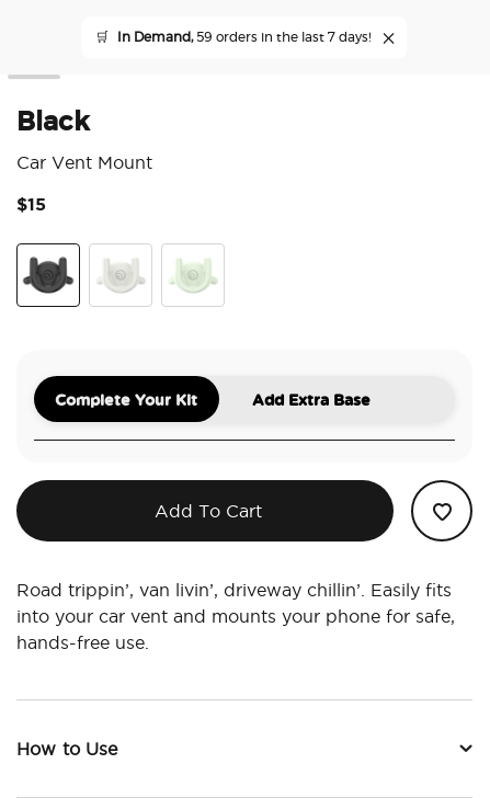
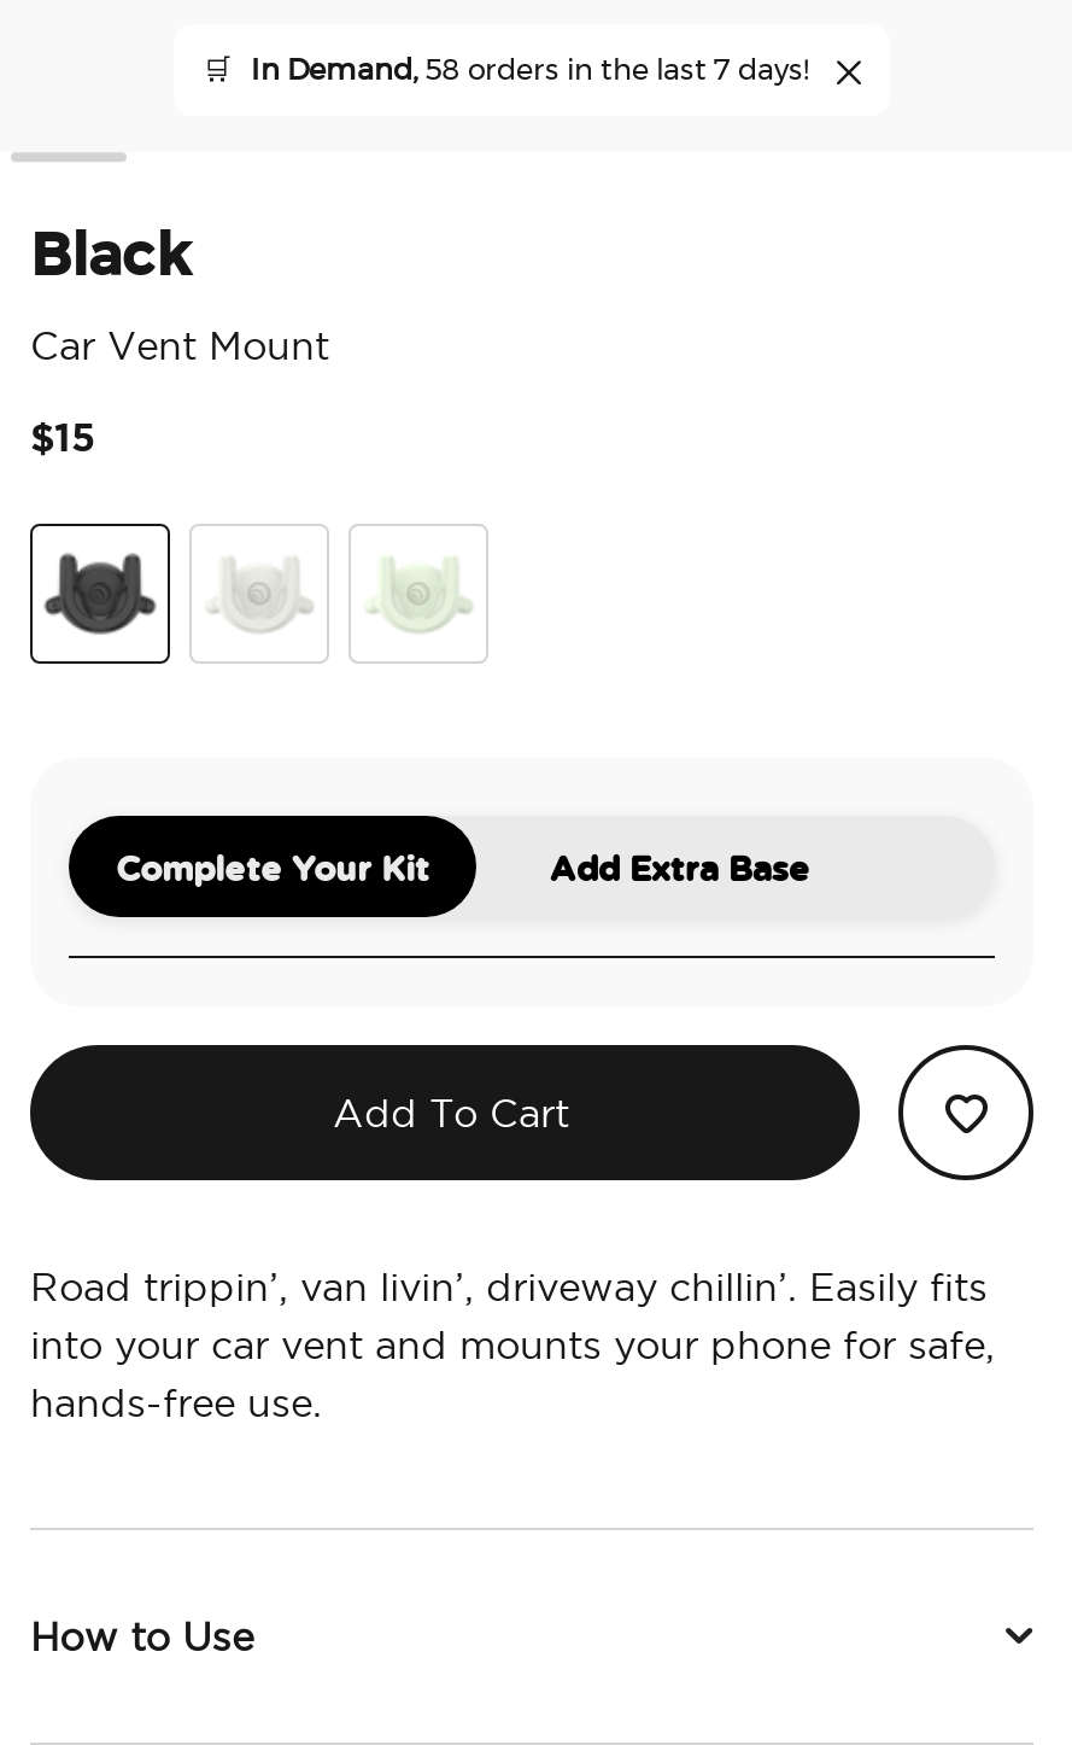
- In Demand, 59 orders in the last 7 days!
+ In Demand, 58 orders in the last 7 days!
